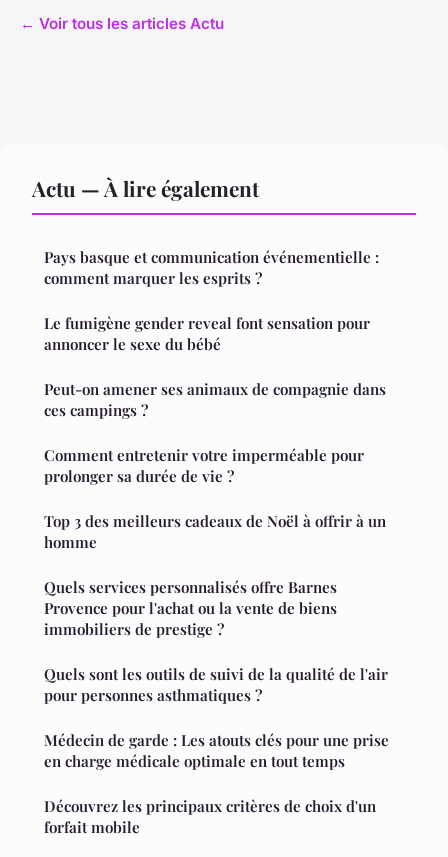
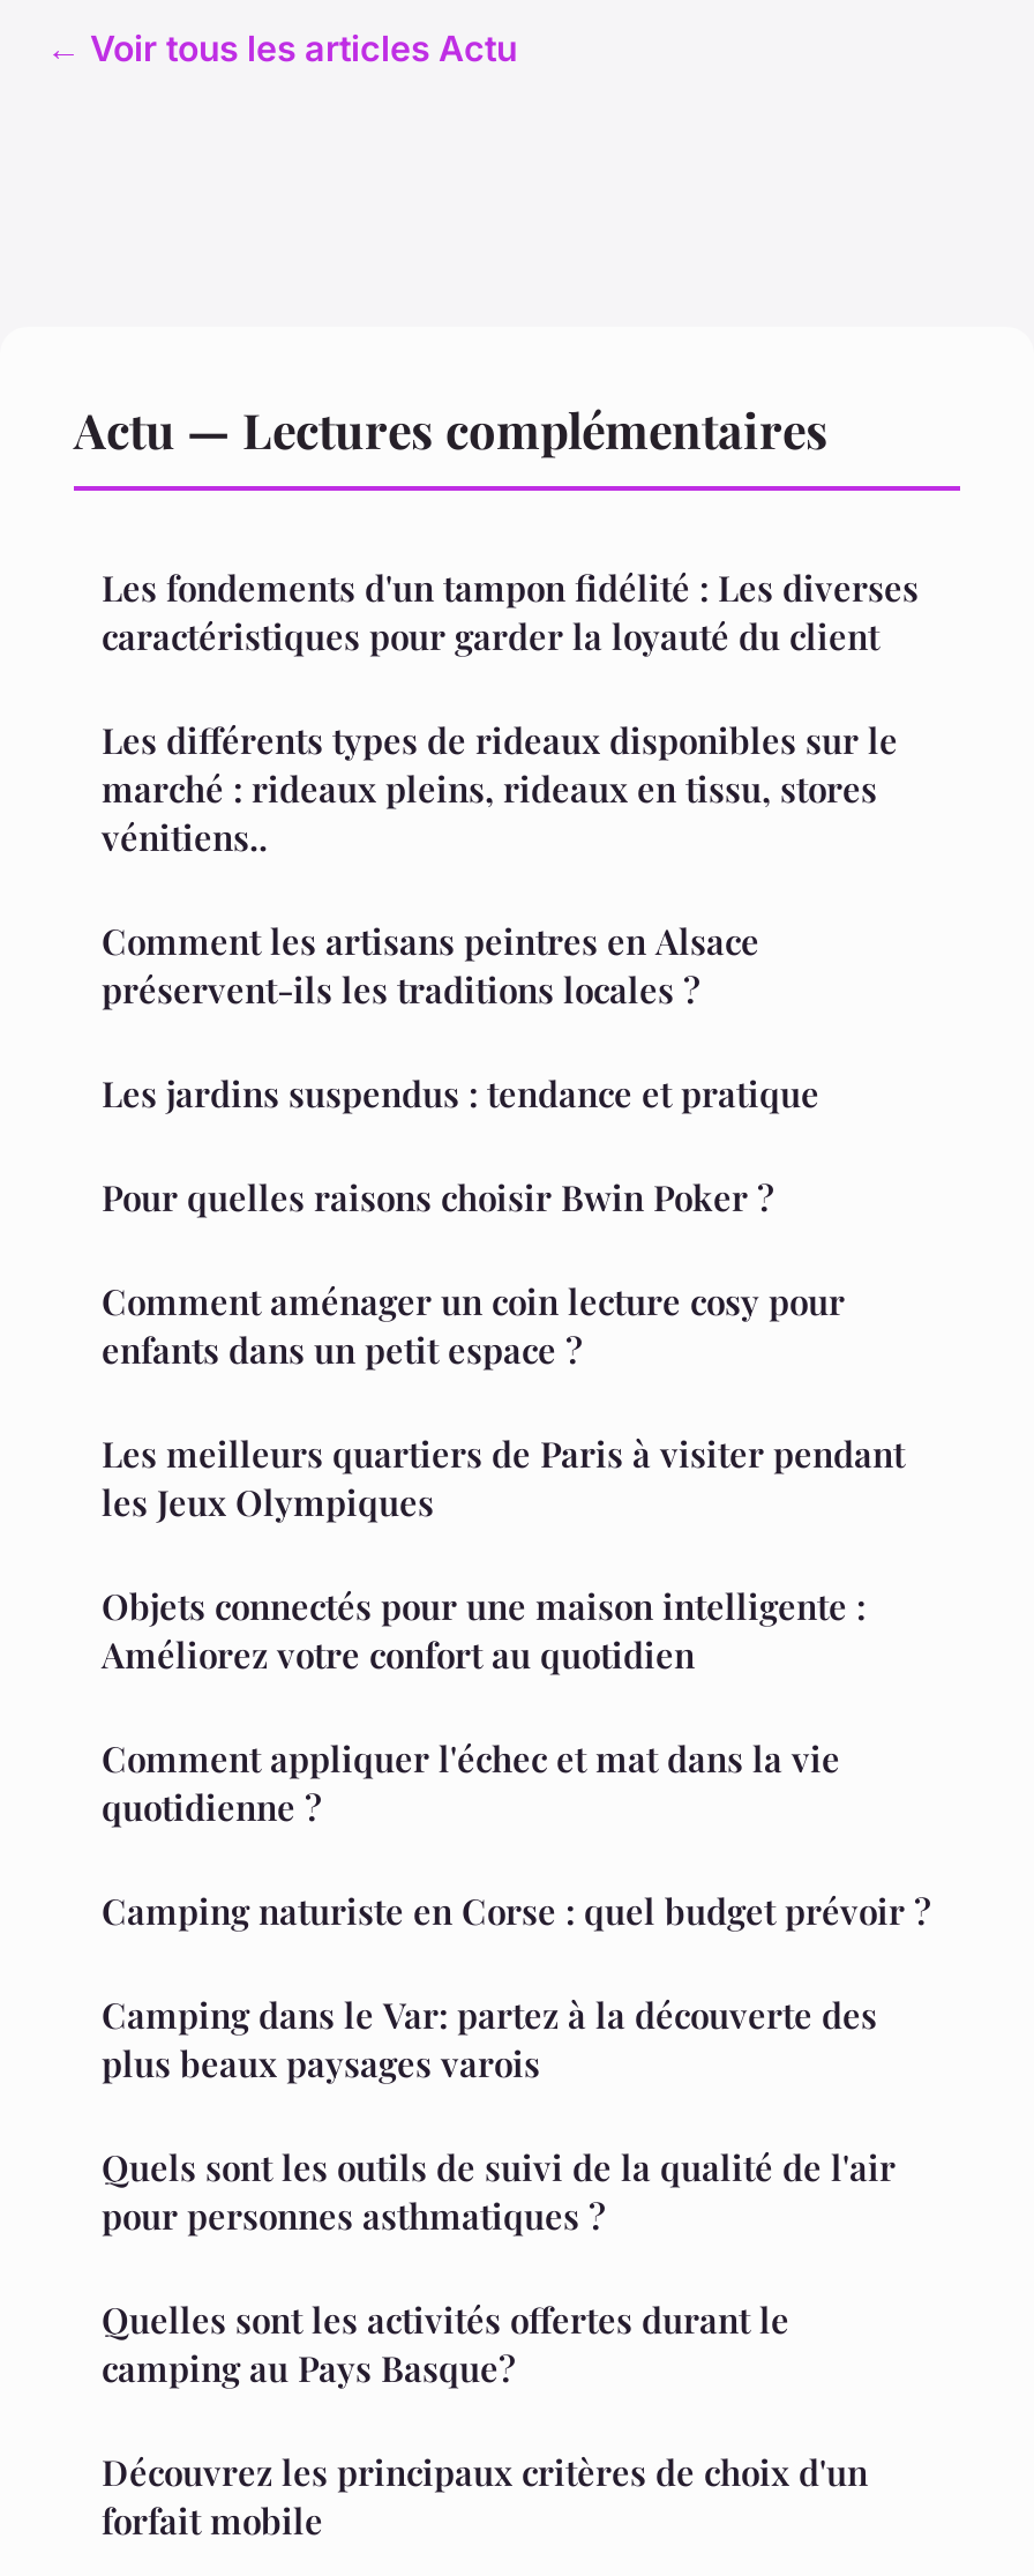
- Actu — À lire également
- Pays basque et communication événementielle :
- comment marquer les esprits ?
- Le fumigène gender reveal font sensation pour
- annoncer le sexe du bébé
- Peut-on amener ses animaux de compagnie dans
- ces campings ?
- Comment entretenir votre imperméable pour
- prolonger sa durée de vie ?
- Top 3 des meilleurs cadeaux de Noël à offrir à un
- homme
- Quels services personnalisés offre Barnes
- Provence pour l'achat ou la vente de biens
- immobiliers de prestige ?
+ Actu — Lectures complémentaires
+ Les fondements d'un tampon fidélité : Les diverses
+ caractéristiques pour garder la loyauté du client
+ Les différents types de rideaux disponibles sur le
+ marché : rideaux pleins, rideaux en tissu, stores
+ vénitiens..
+ Comment les artisans peintres en Alsace
+ préservent-ils les traditions locales ?
+ Les jardins suspendus : tendance et pratique
+ Pour quelles raisons choisir Bwin Poker ?
+ Comment aménager un coin lecture cosy pour
+ enfants dans un petit espace ?
+ Les meilleurs quartiers de Paris à visiter pendant
+ les Jeux Olympiques
+ Objets connectés pour une maison intelligente :
+ Améliorez votre confort au quotidien
+ Comment appliquer l'échec et mat dans la vie
+ quotidienne ?
+ Camping naturiste en Corse : quel budget prévoir ?
+ Camping dans le Var: partez à la découverte des
+ plus beaux paysages varois

- Médecin de garde : Les atouts clés pour une prise
- en charge médicale optimale en tout temps
+ Quelles sont les activités offertes durant le
+ camping au Pays Basque?
